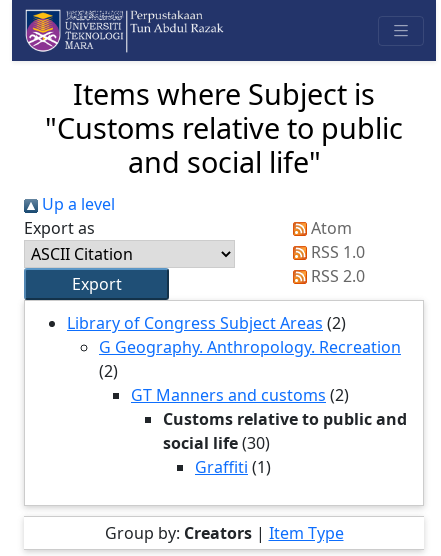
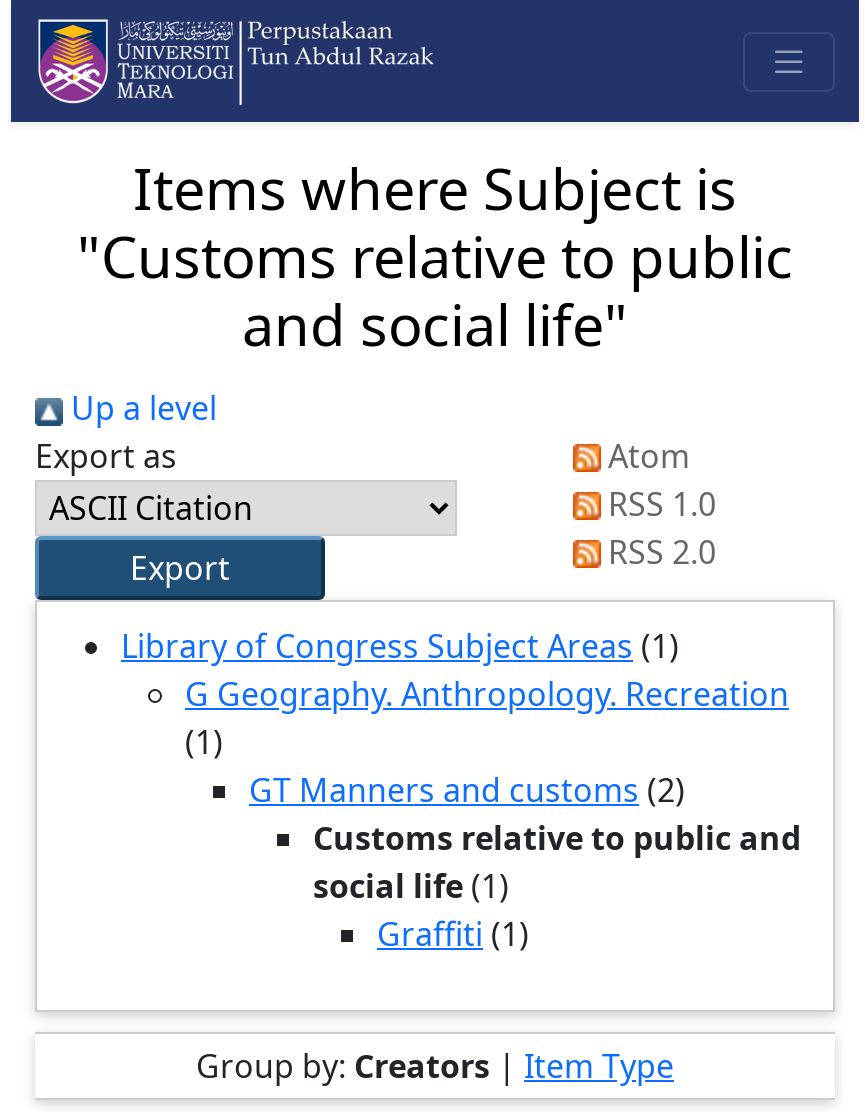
- Library of Congress Subject Areas (2)
+ Library of Congress Subject Areas (1)

- (2)
+ (1)

- social life (30)
+ social life (1)
